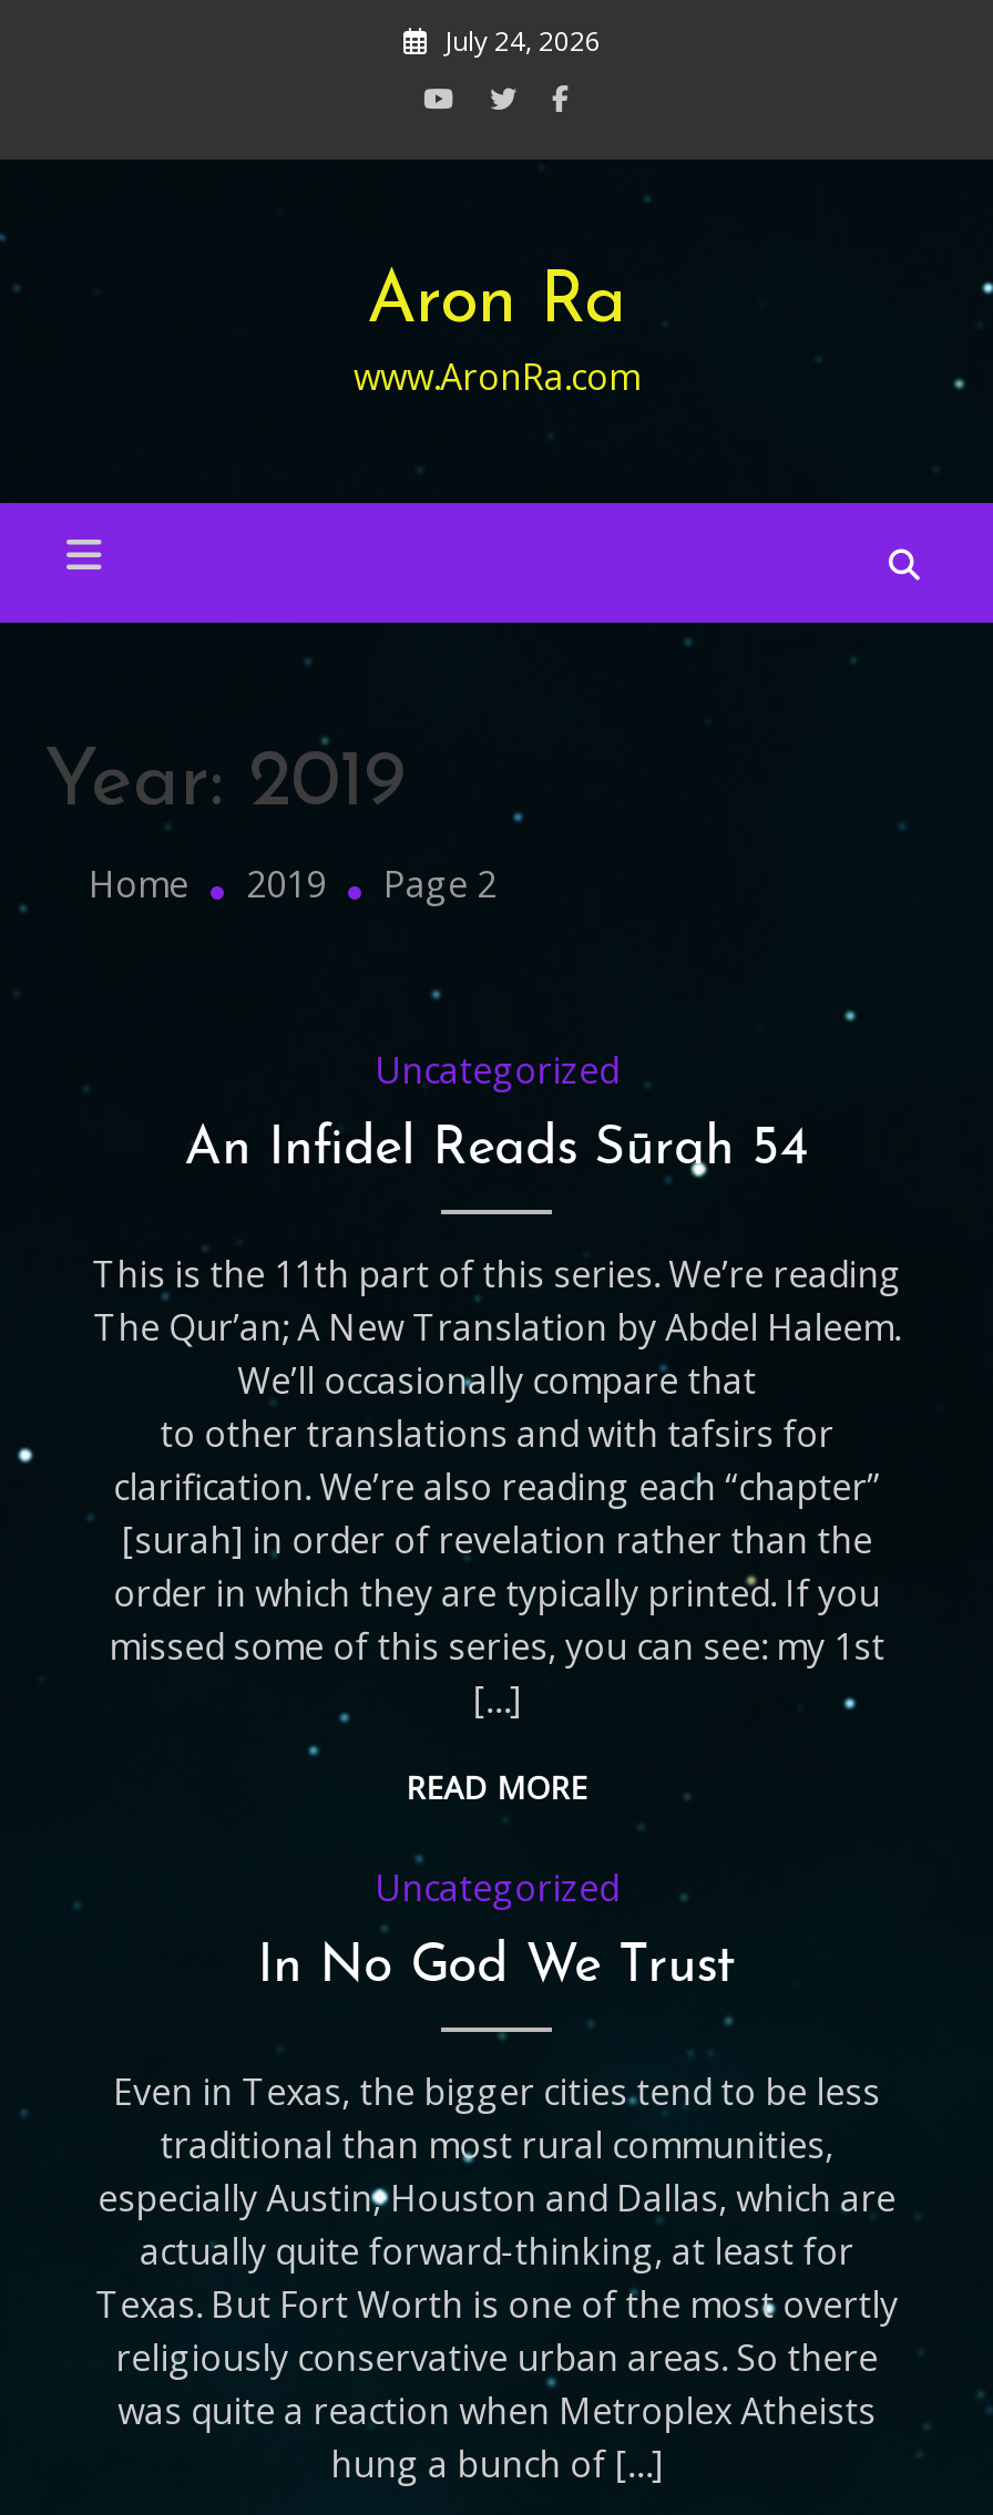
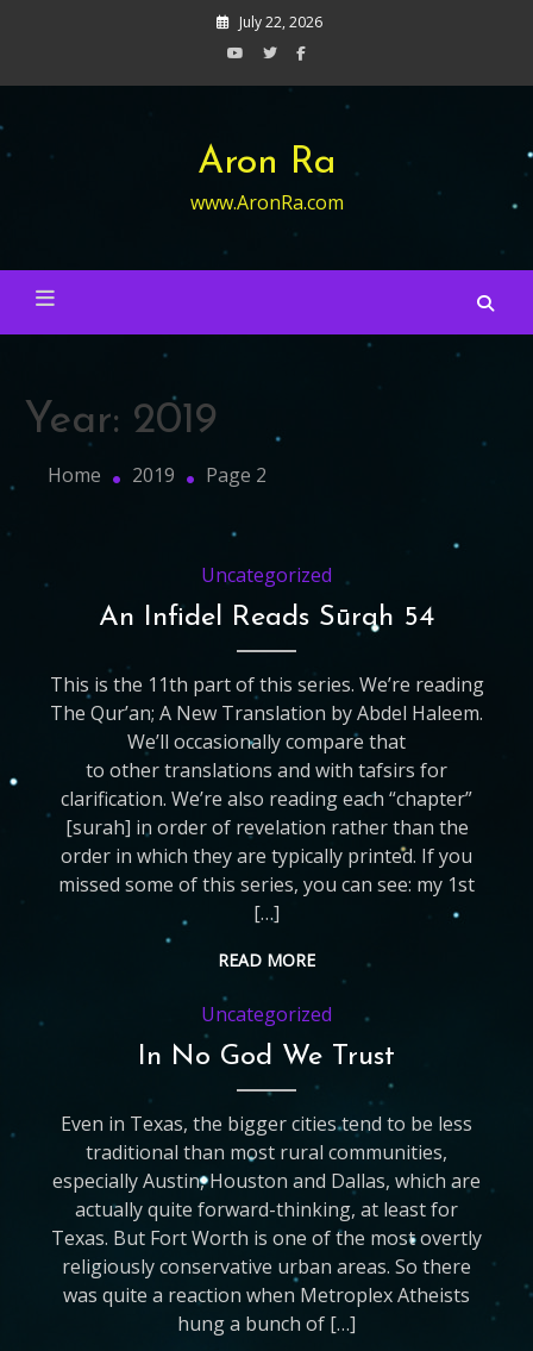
- July 24, 2026
+ July 22, 2026
